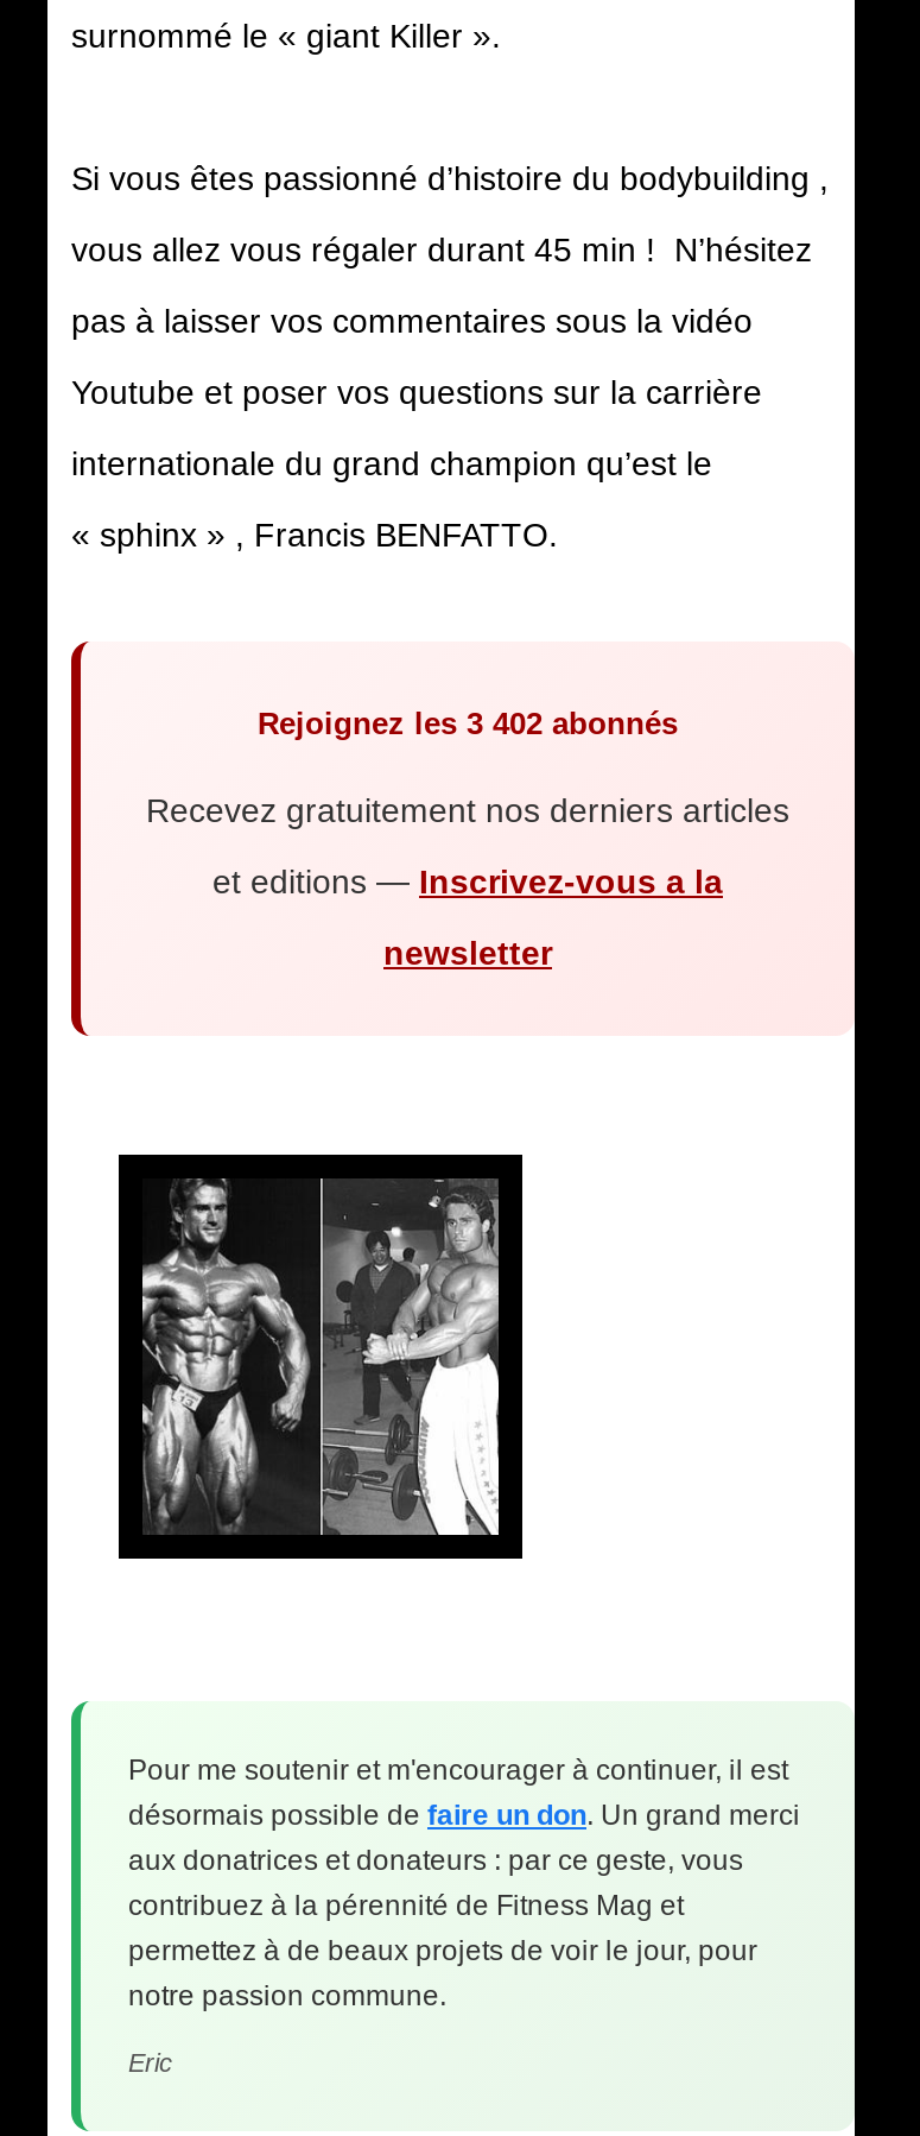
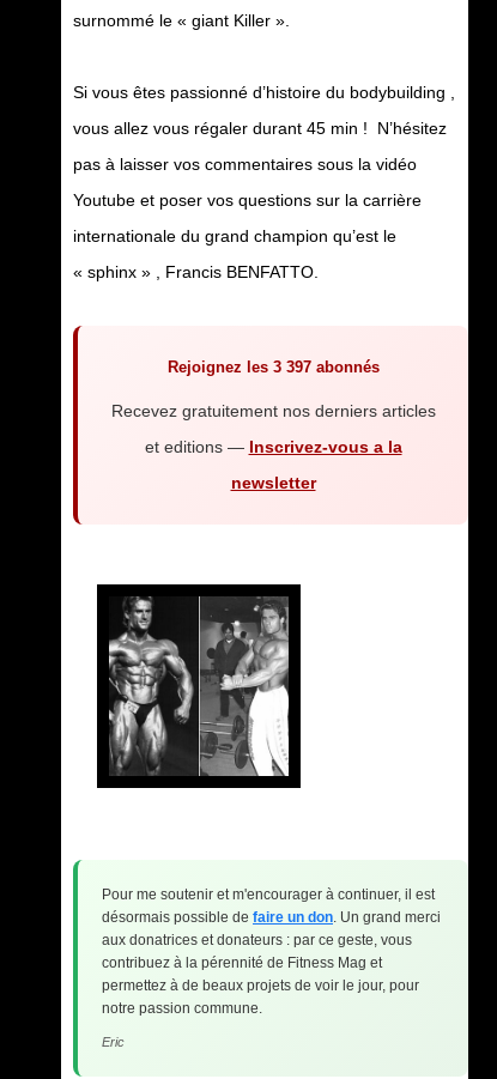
- Rejoignez les 3 402 abonnés
+ Rejoignez les 3 397 abonnés
